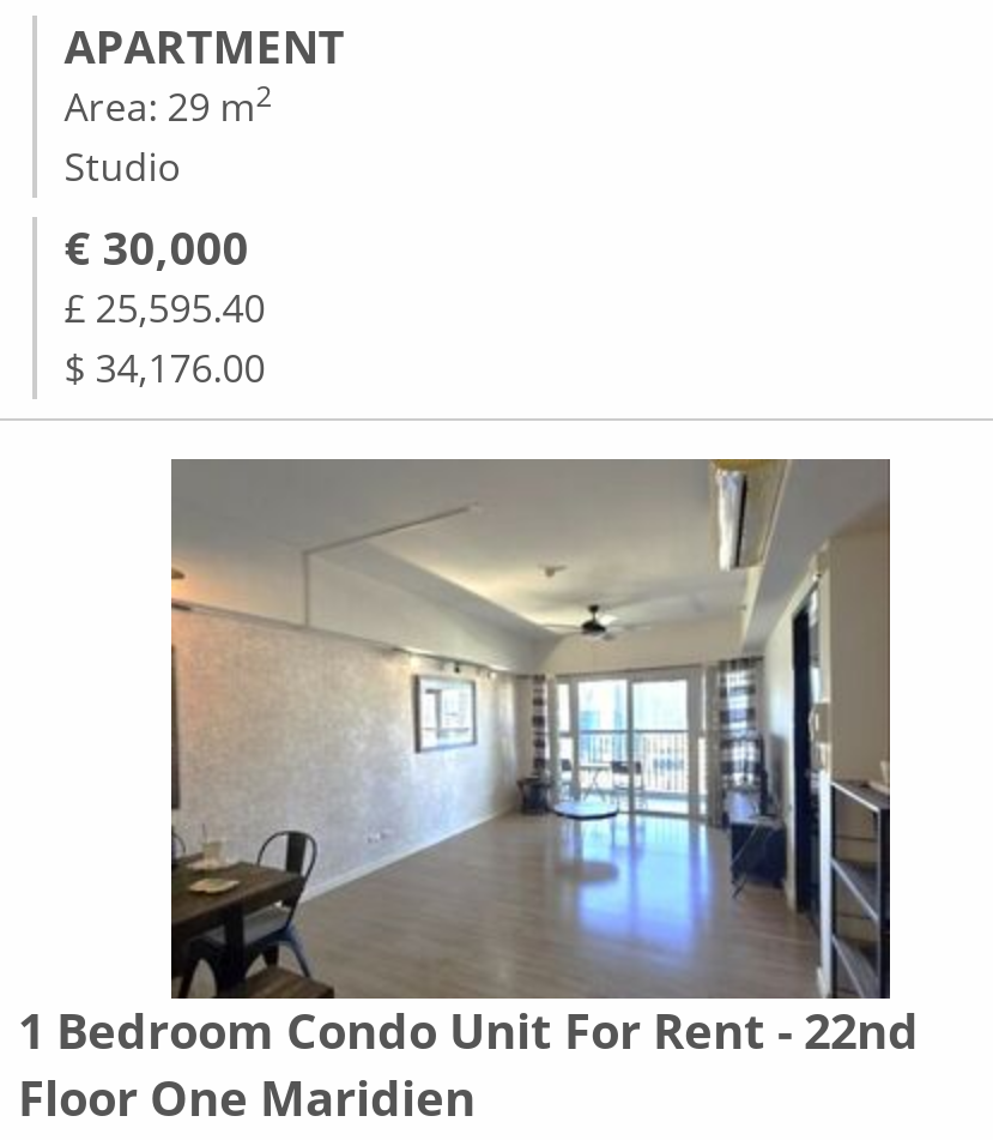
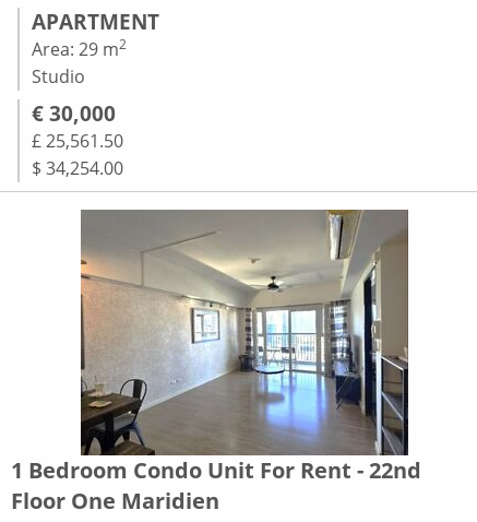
- £ 25,595.40
+ £ 25,561.50

- $ 34,176.00
+ $ 34,254.00
